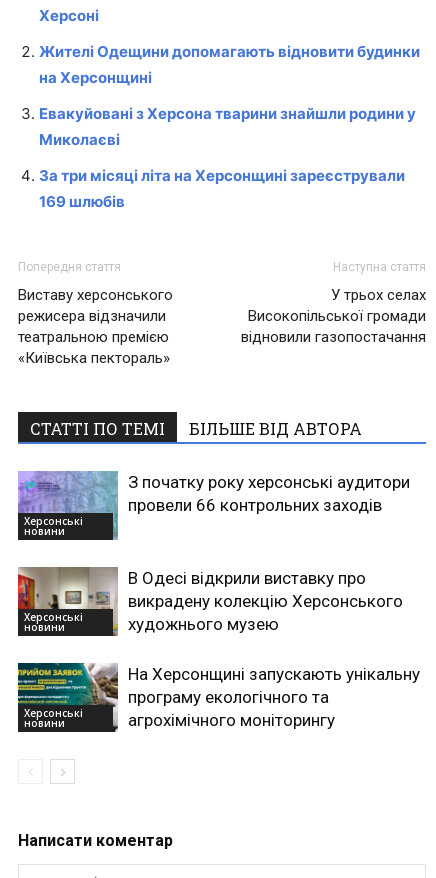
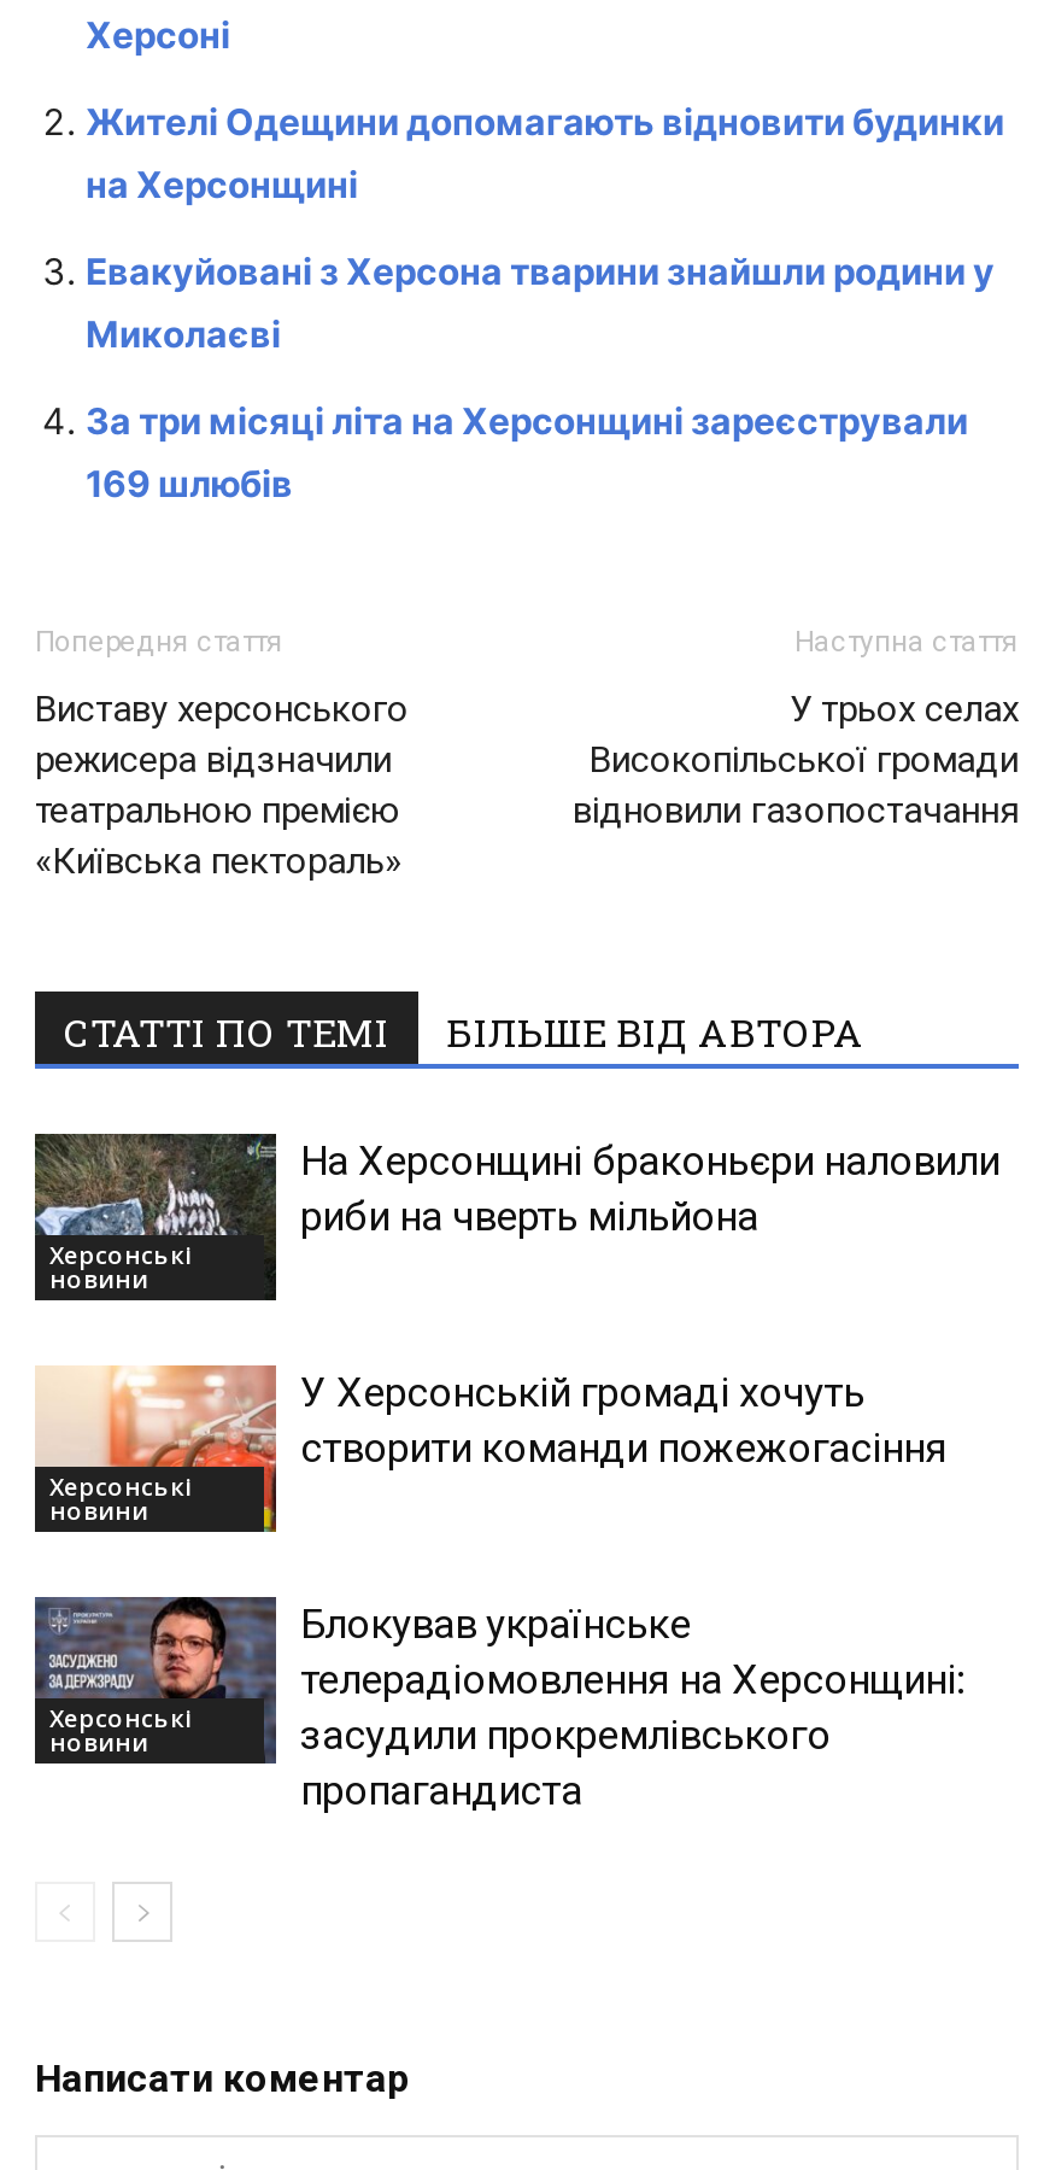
- [image]
- З початку року херсонські аудитори
- провели 66 контрольних заходів
+ [image]
+ На Херсонщині браконьєри наловили
+ риби на чверть мільйона

- [image]
- В Одесі відкрили виставку про
- викрадену колекцію Херсонського
- художнього музею
+ [image]
+ У Херсонській громаді хочуть
+ створити команди пожежогасіння

- [image]
- На Херсонщині запускають унікальну
- програму екологічного та
- агрохімічного моніторингу
+ [image]
+ Блокував українське
+ телерадіомовлення на Херсонщині:
+ засудили прокремлівського
+ пропагандиста
